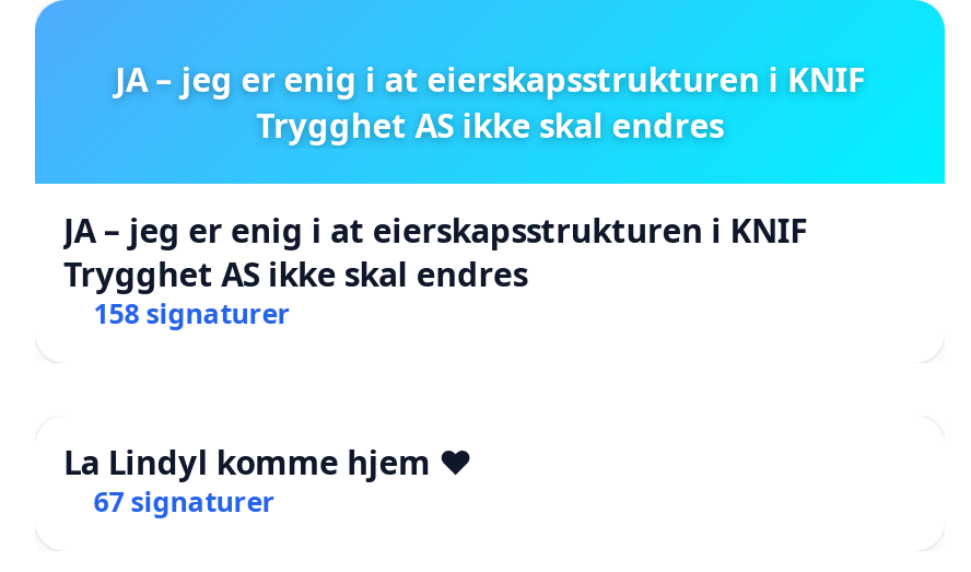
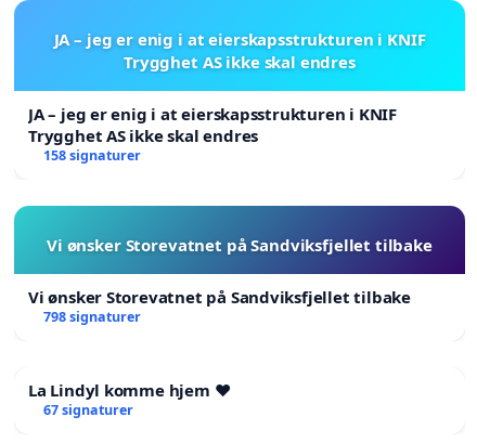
+ Vi ønsker Storevatnet på Sandviksfjellet tilbake
+ Vi ønsker Storevatnet på Sandviksfjellet tilbake
+ 798 signaturer
